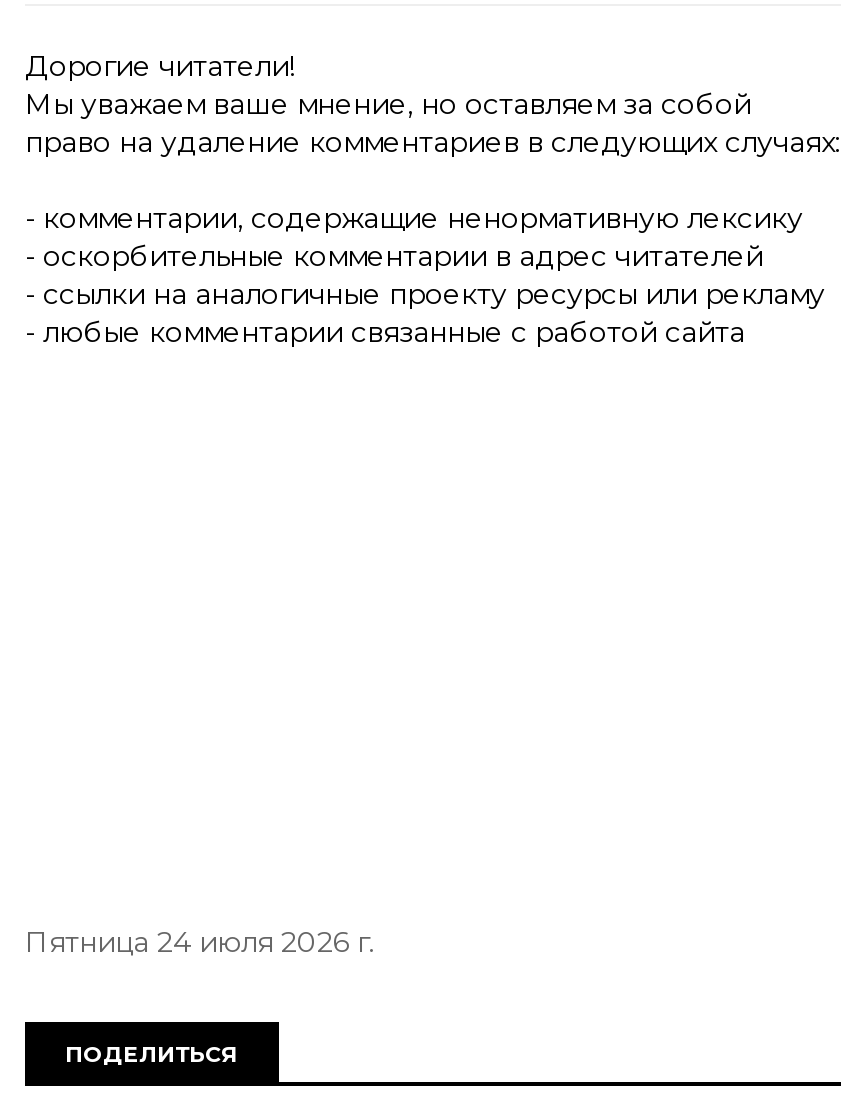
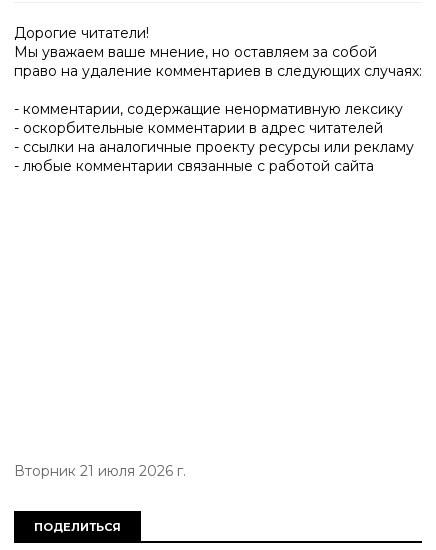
- Пятница 24 июля 2026 г.
+ Вторник 21 июля 2026 г.
